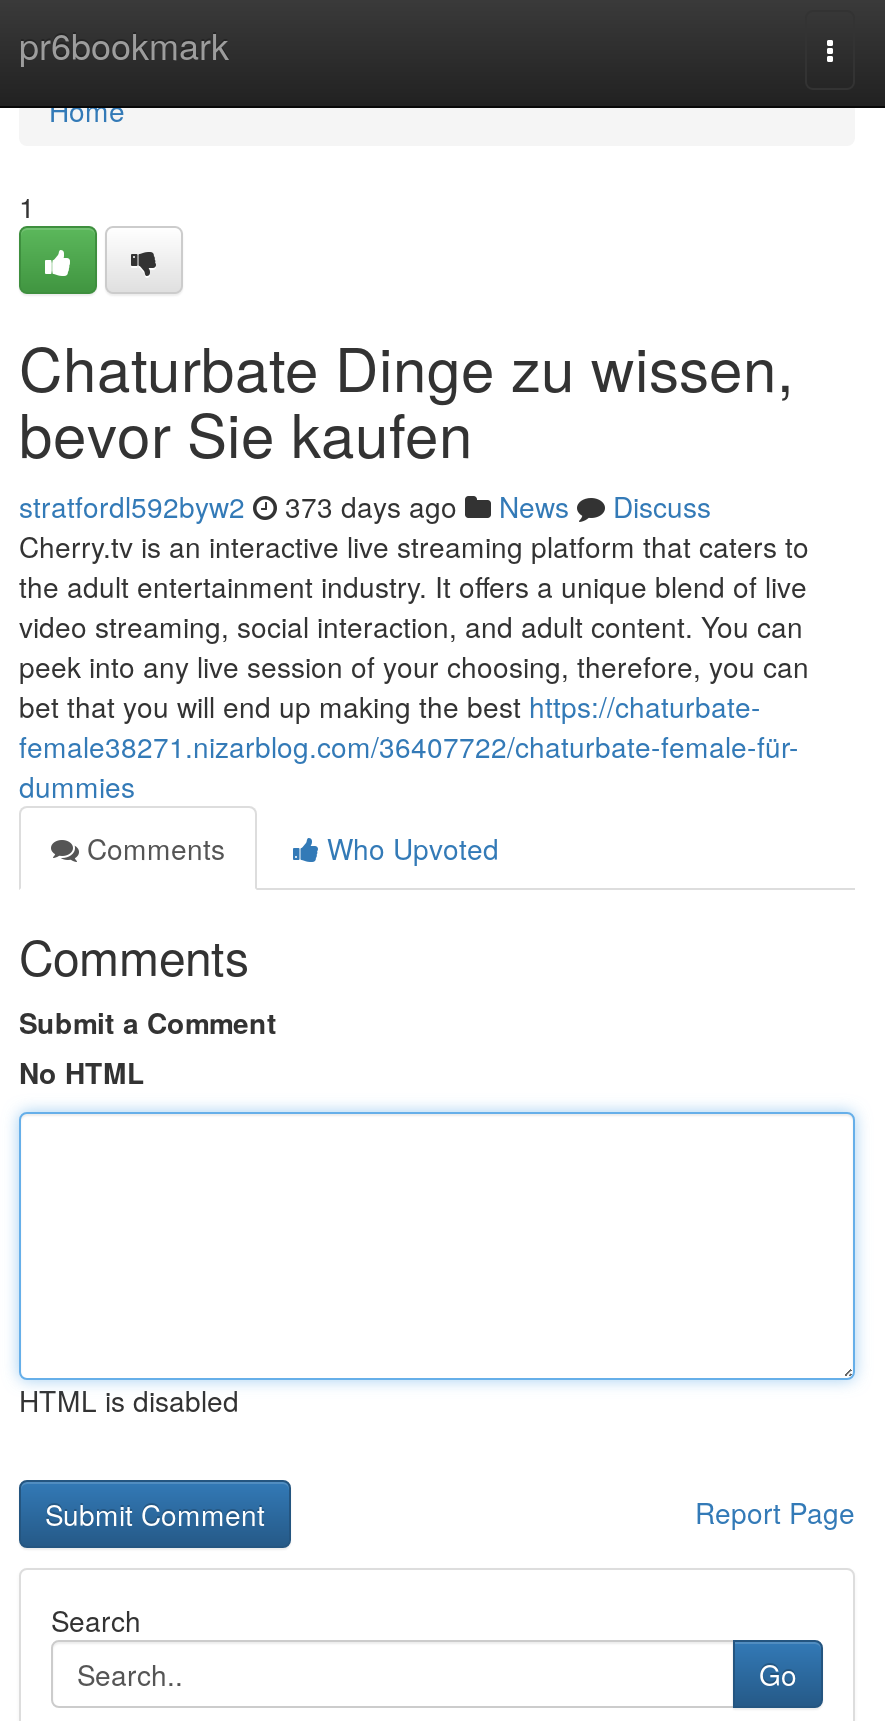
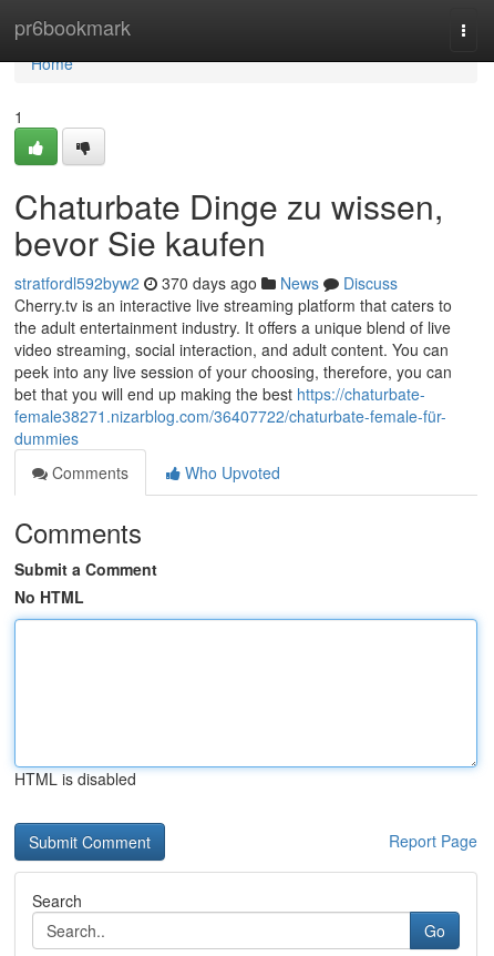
- stratfordl592byw2 373 days ago News Discuss
+ stratfordl592byw2 370 days ago News Discuss
